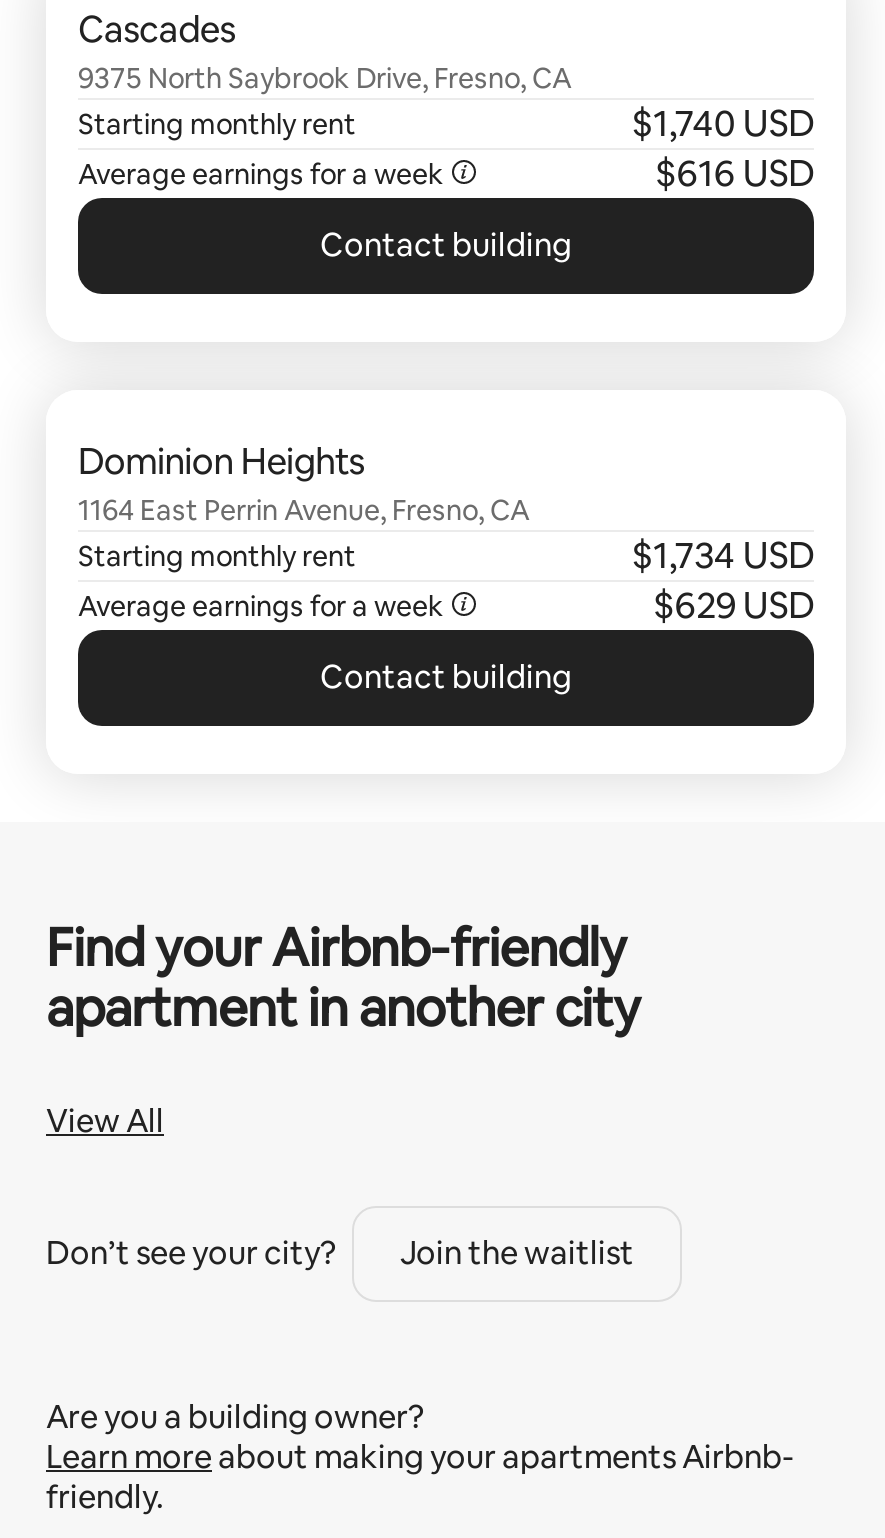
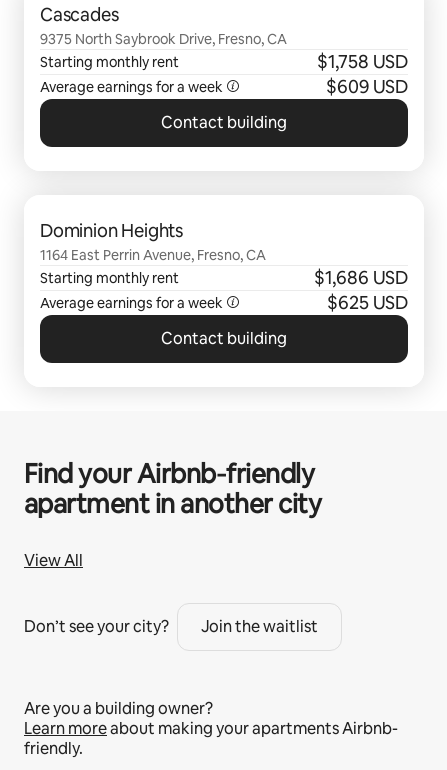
- $1,740 USD
+ $1,758 USD

- $616 USD
+ $609 USD

- $1,734 USD
+ $1,686 USD

- $629 USD
+ $625 USD
